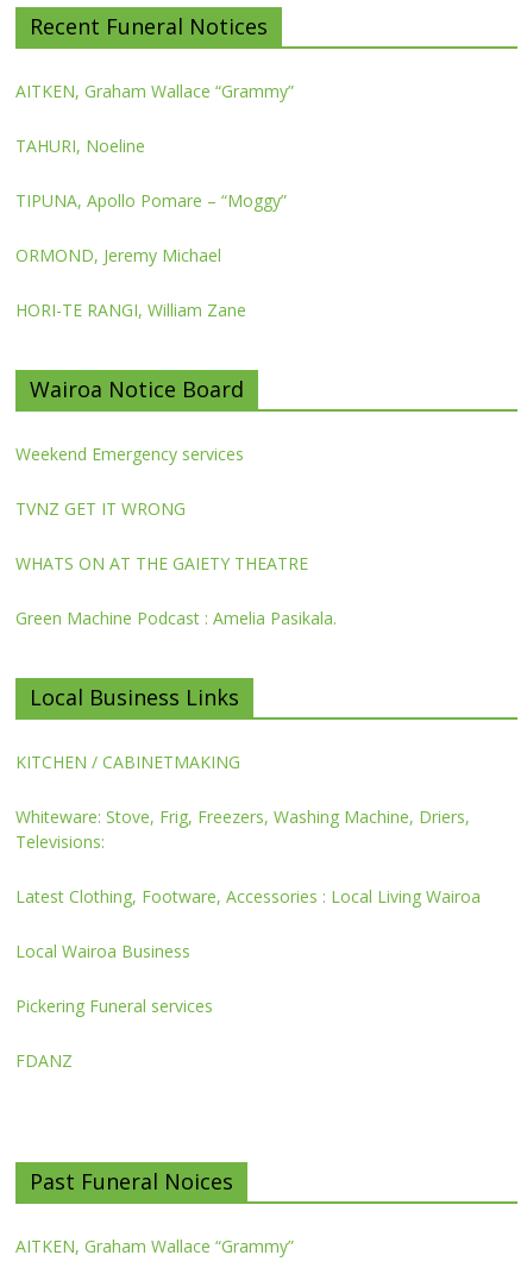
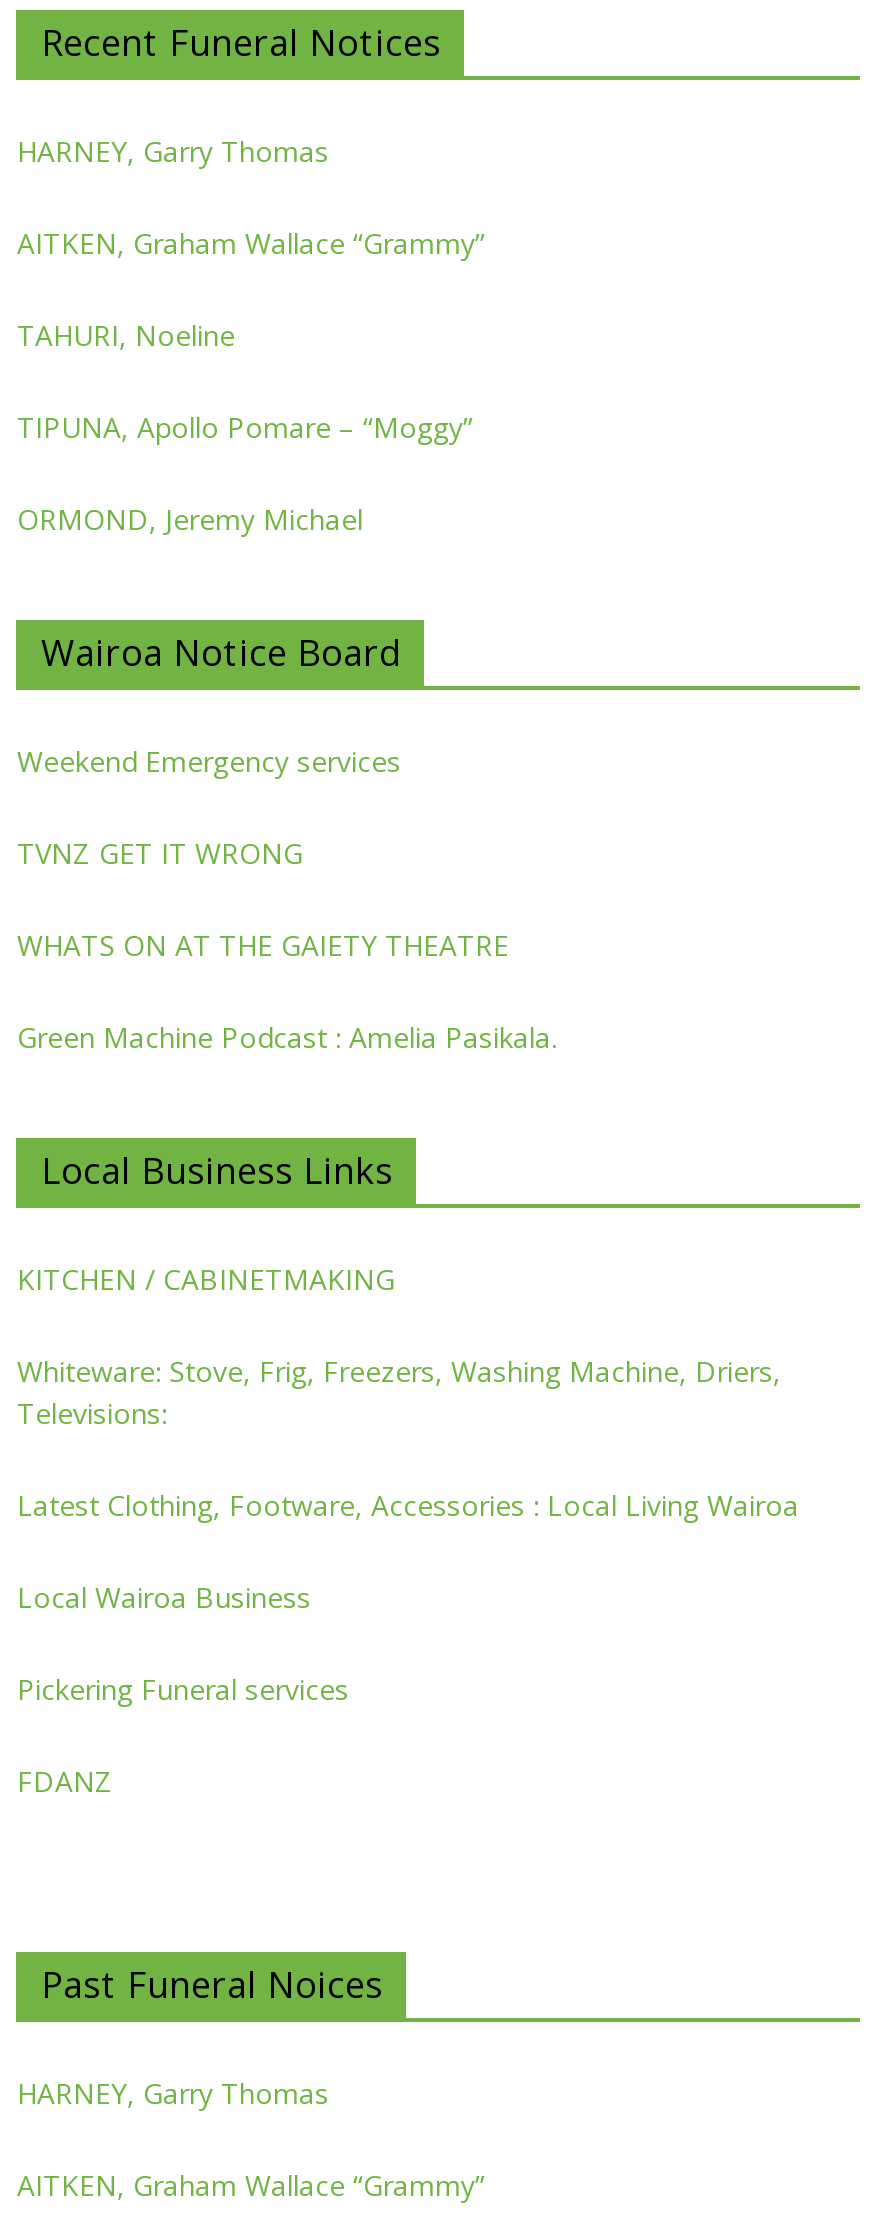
+ HARNEY, Garry Thomas

- HORI-TE RANGI, William Zane

+ HARNEY, Garry Thomas
